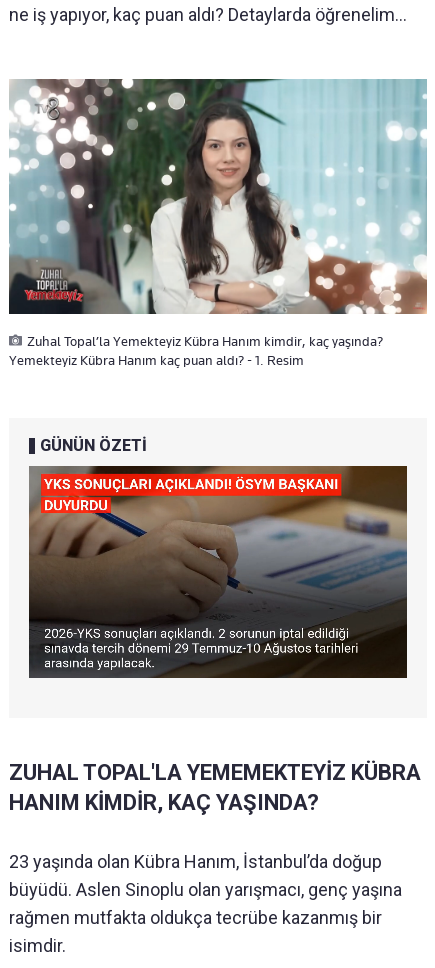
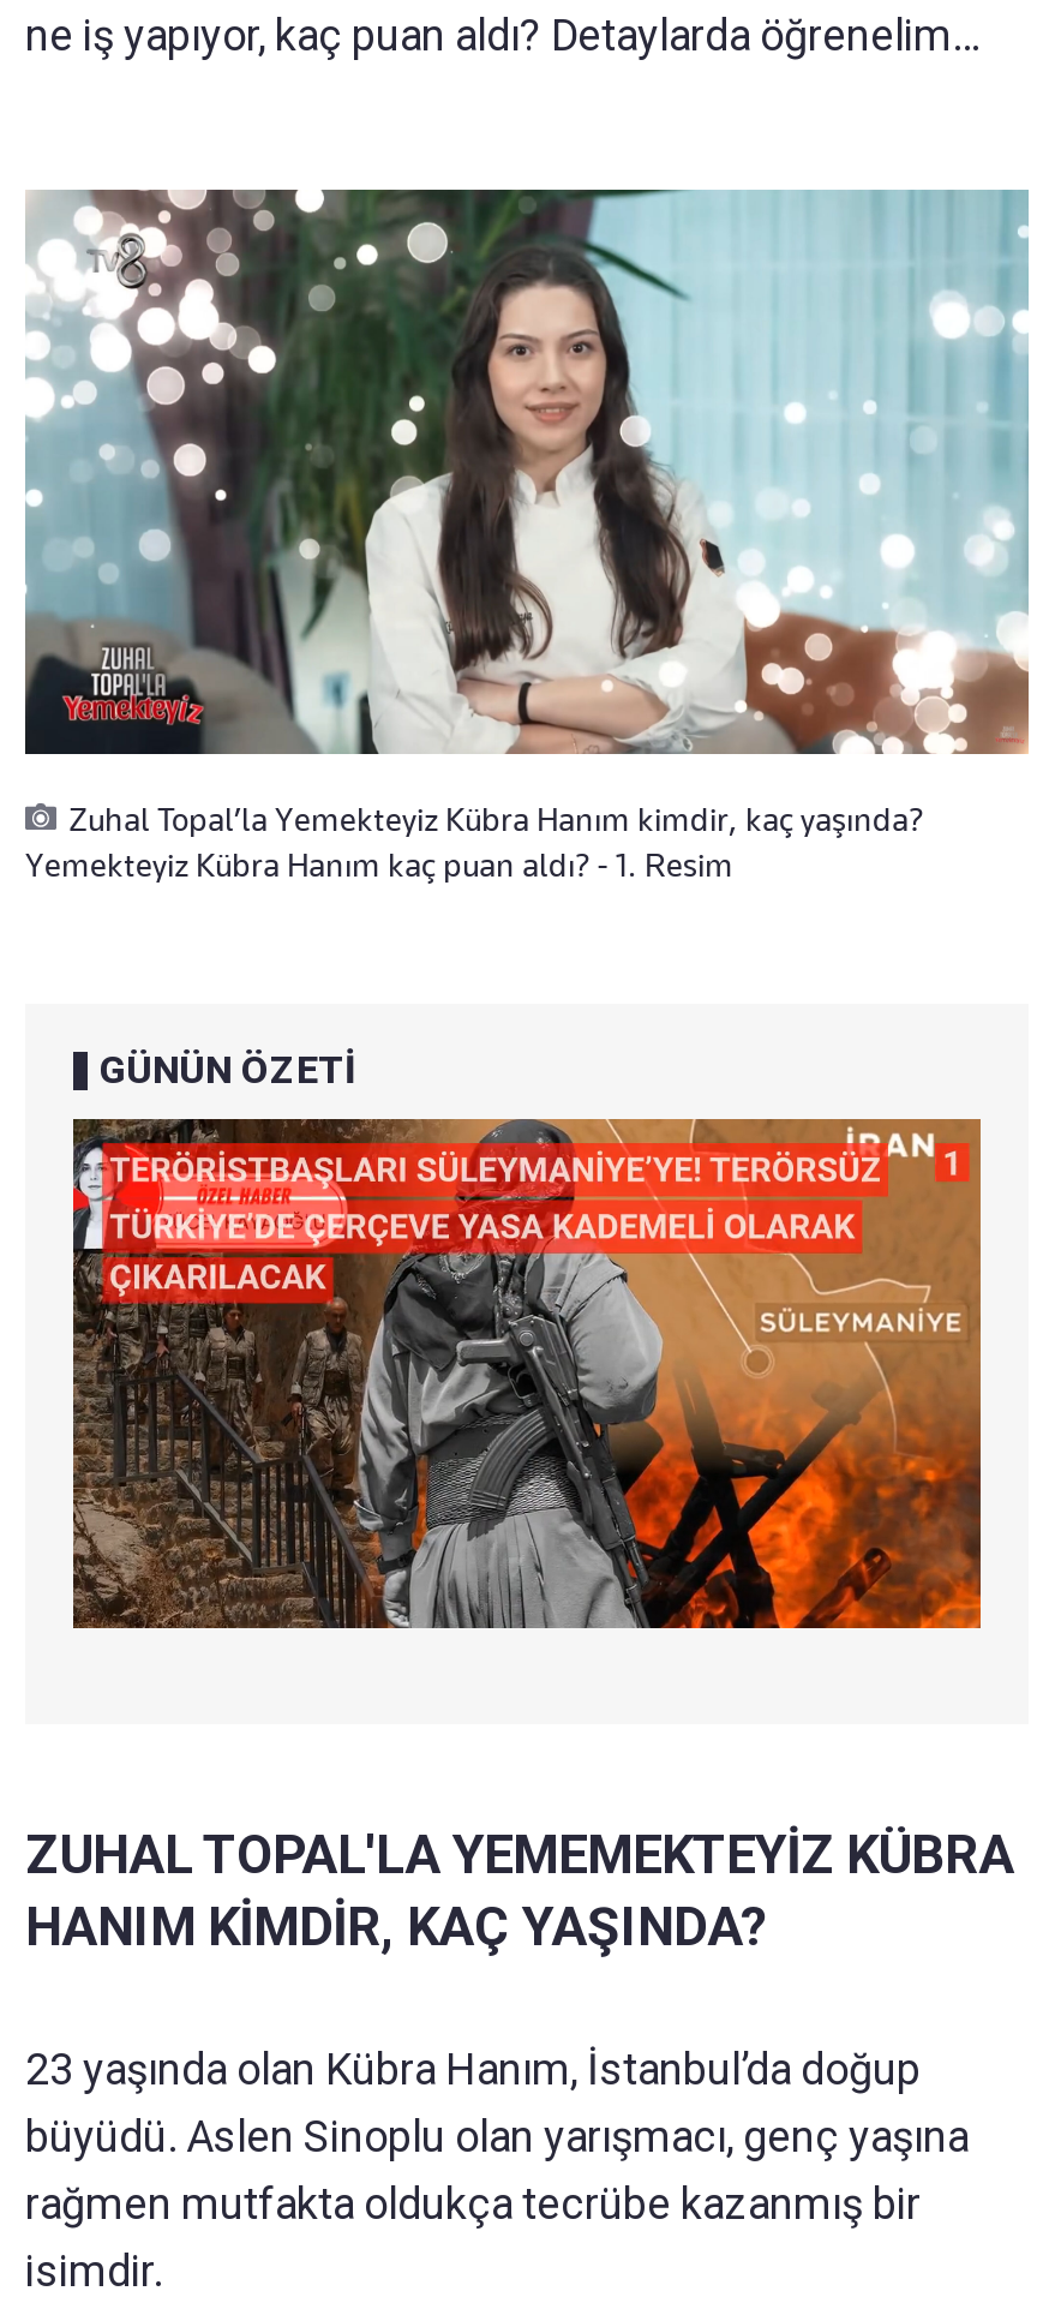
- [image]
+ [image]
